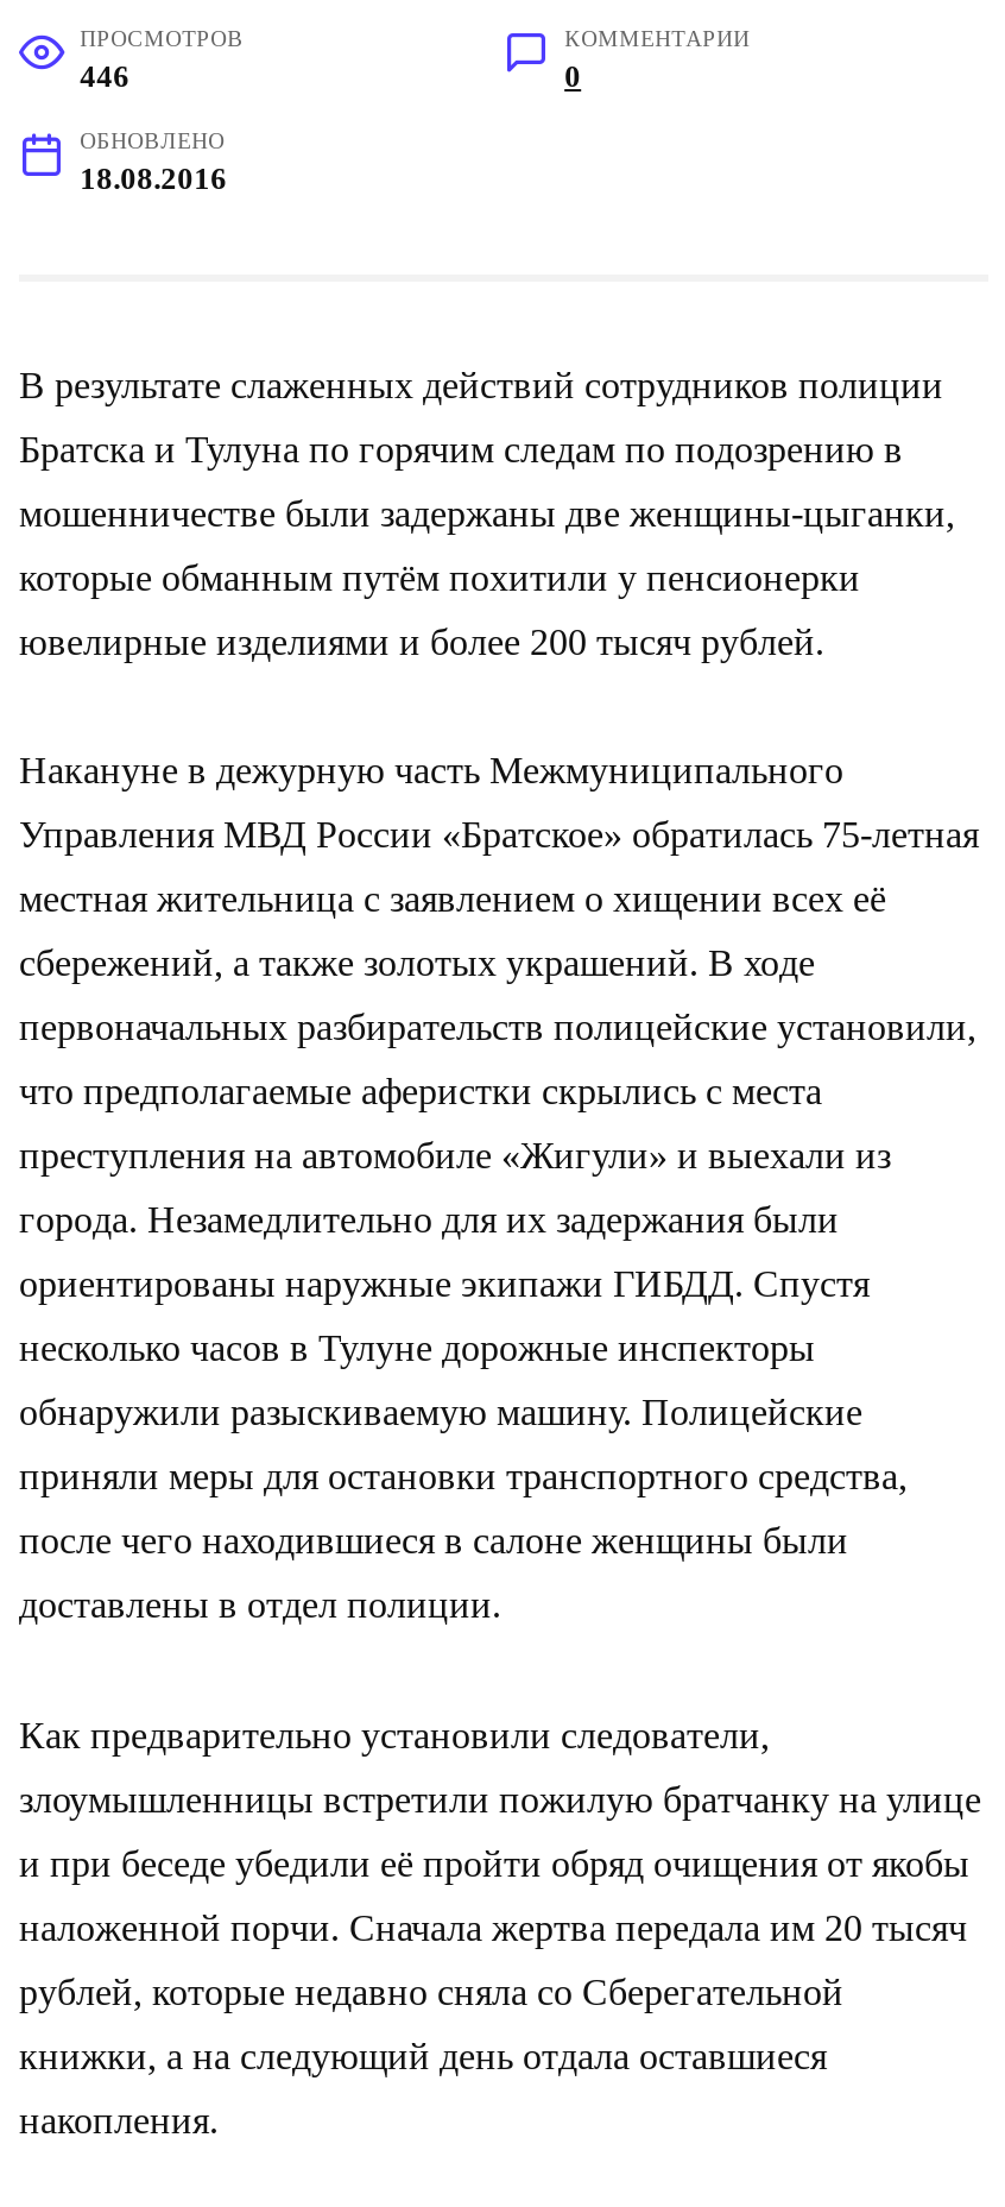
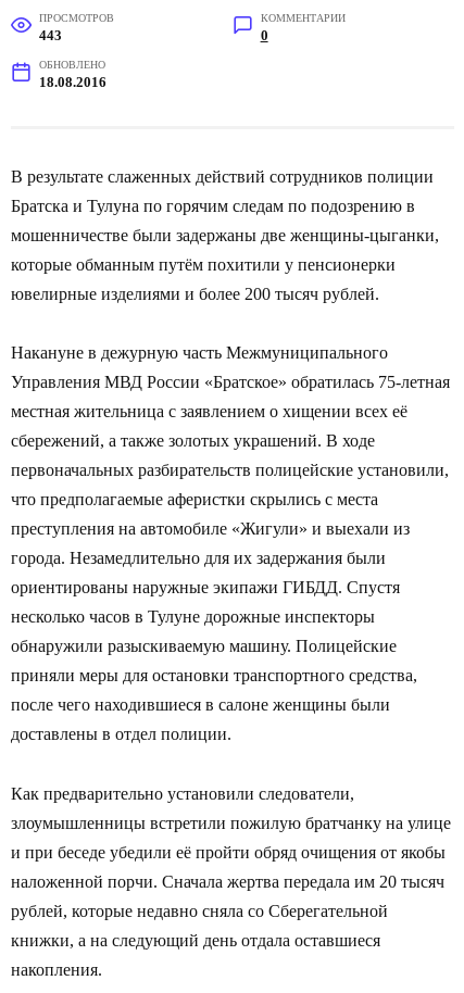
- 446
+ 443
